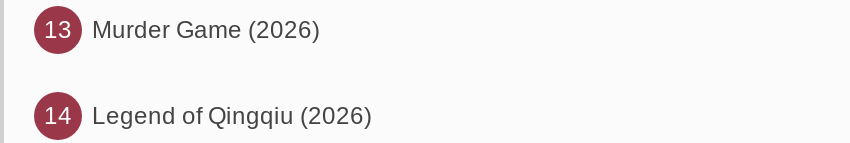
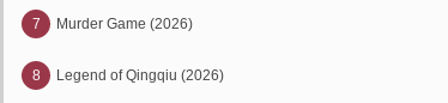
- 13 Murder Game (2026)
+ 7 Murder Game (2026)

- 14 Legend of Qingqiu (2026)
+ 8 Legend of Qingqiu (2026)
